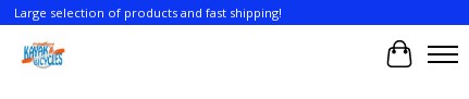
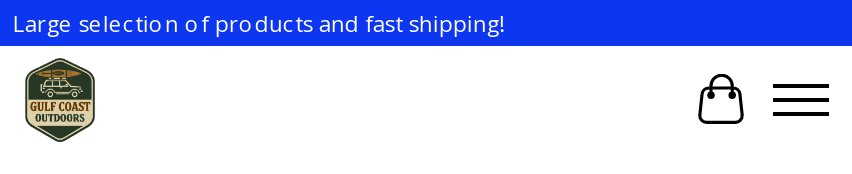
- [image]
+ [image]
